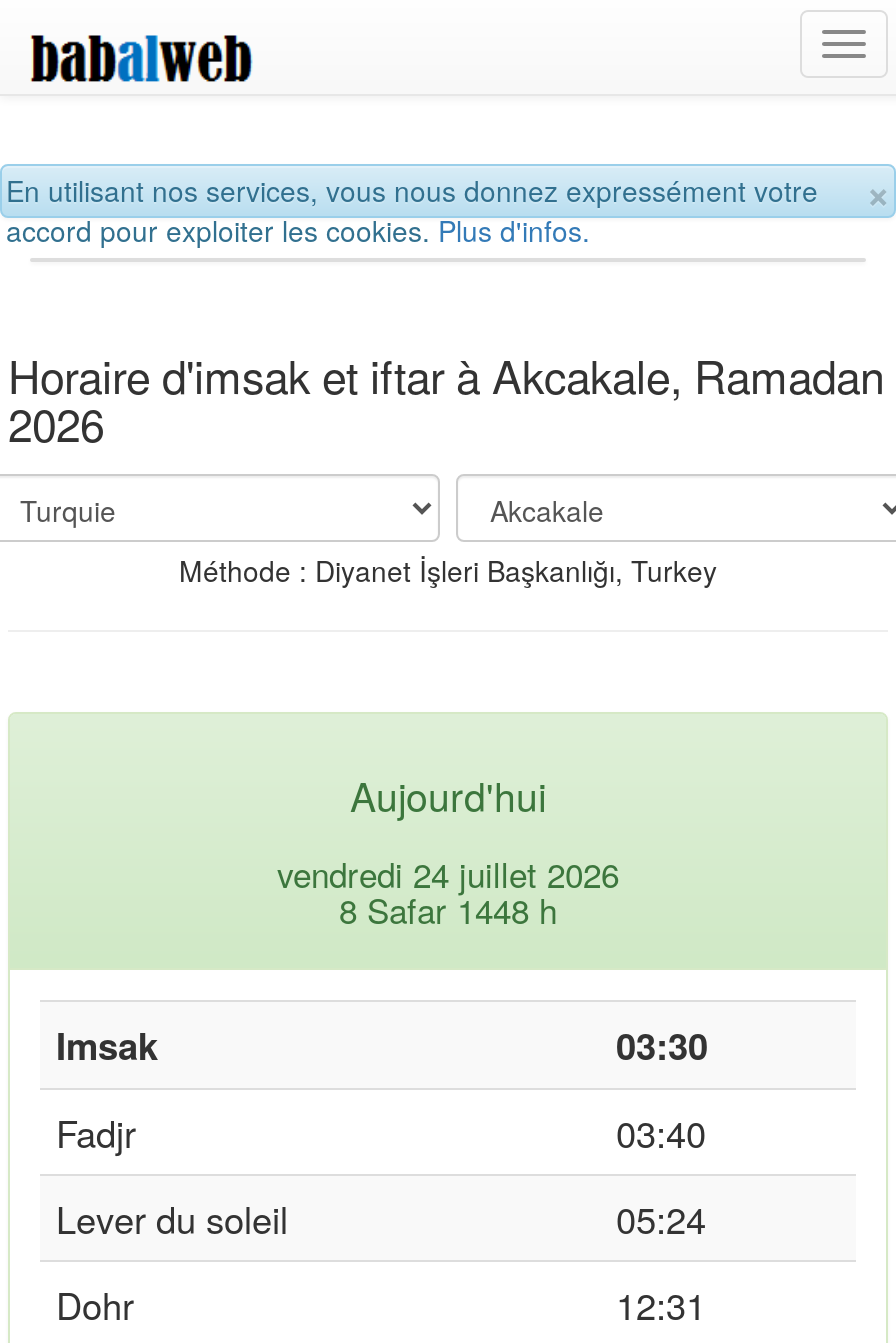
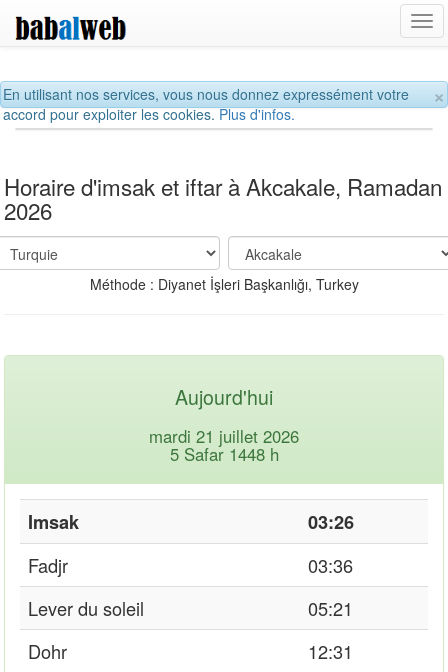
- vendredi 24 juillet 2026
+ mardi 21 juillet 2026

- 8 Safar 1448 h
+ 5 Safar 1448 h

- 03:30
+ 03:26

- 03:40
+ 03:36

- 05:24
+ 05:21
